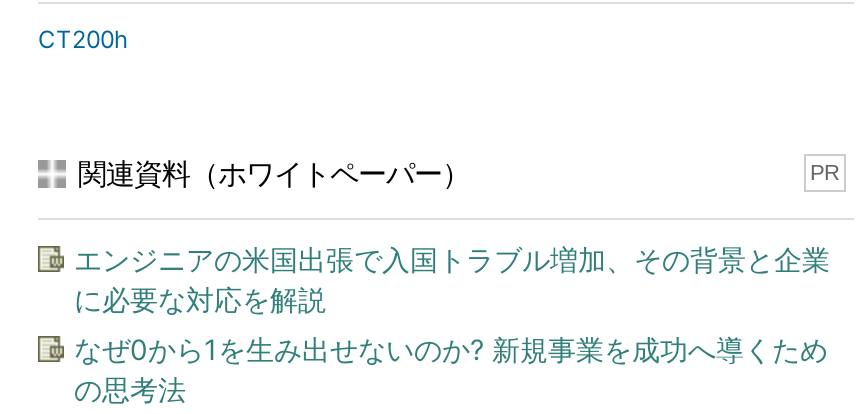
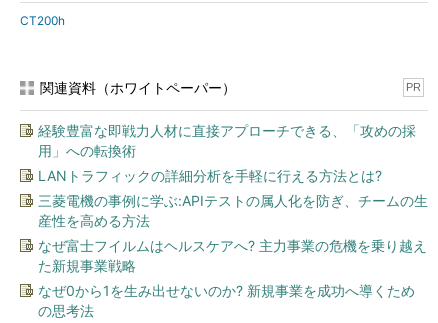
- エンジニアの米国出張で入国トラブル増加、その背景と企業
- に必要な対応を解説
+ 経験豊富な即戦力人材に直接アプローチできる、「攻めの採
+ 用」への転換術
+ LANトラフィックの詳細分析を手軽に行える方法とは?
+ 三菱電機の事例に学ぶ:APIテストの属人化を防ぎ、チームの生
+ 産性を高める方法
+ なぜ富士フイルムはヘルスケアへ? 主力事業の危機を乗り越え
+ た新規事業戦略
